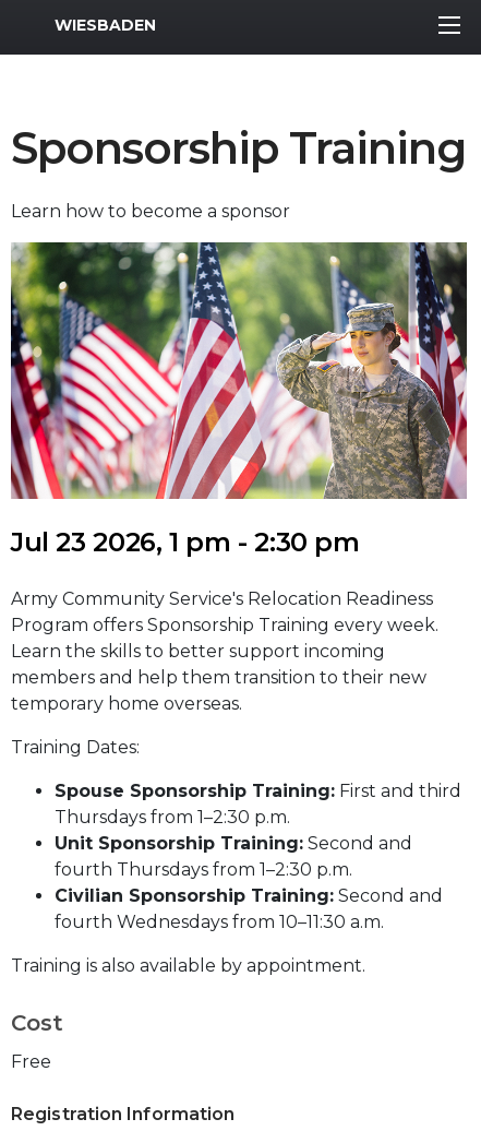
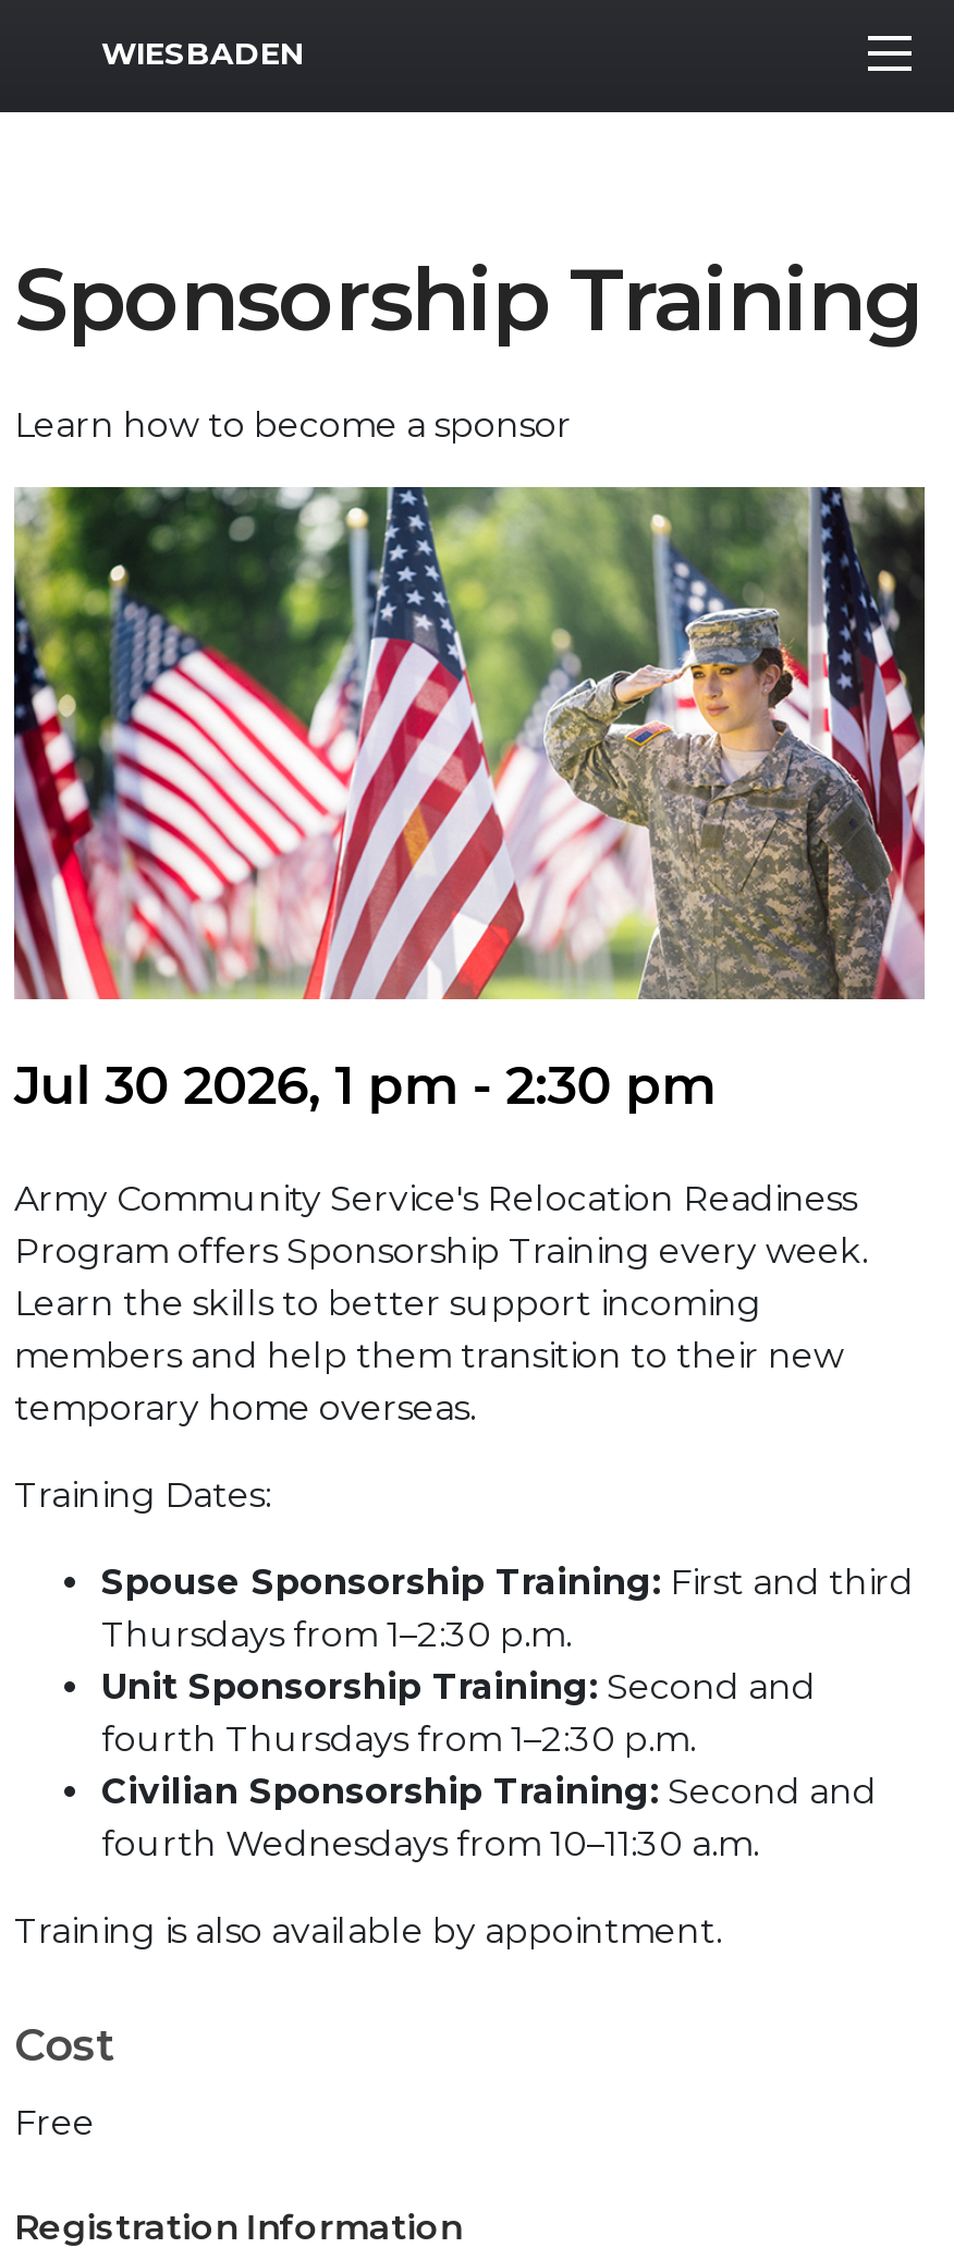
- Jul 23 2026, 1 pm - 2:30 pm
+ Jul 30 2026, 1 pm - 2:30 pm
